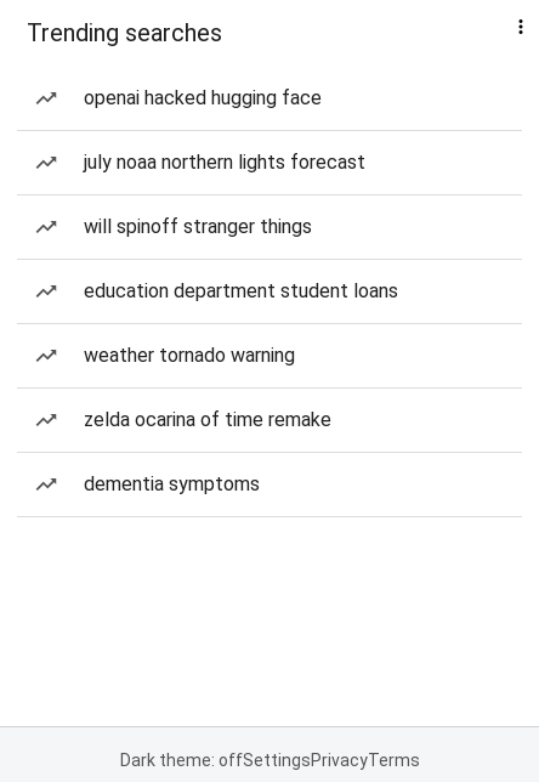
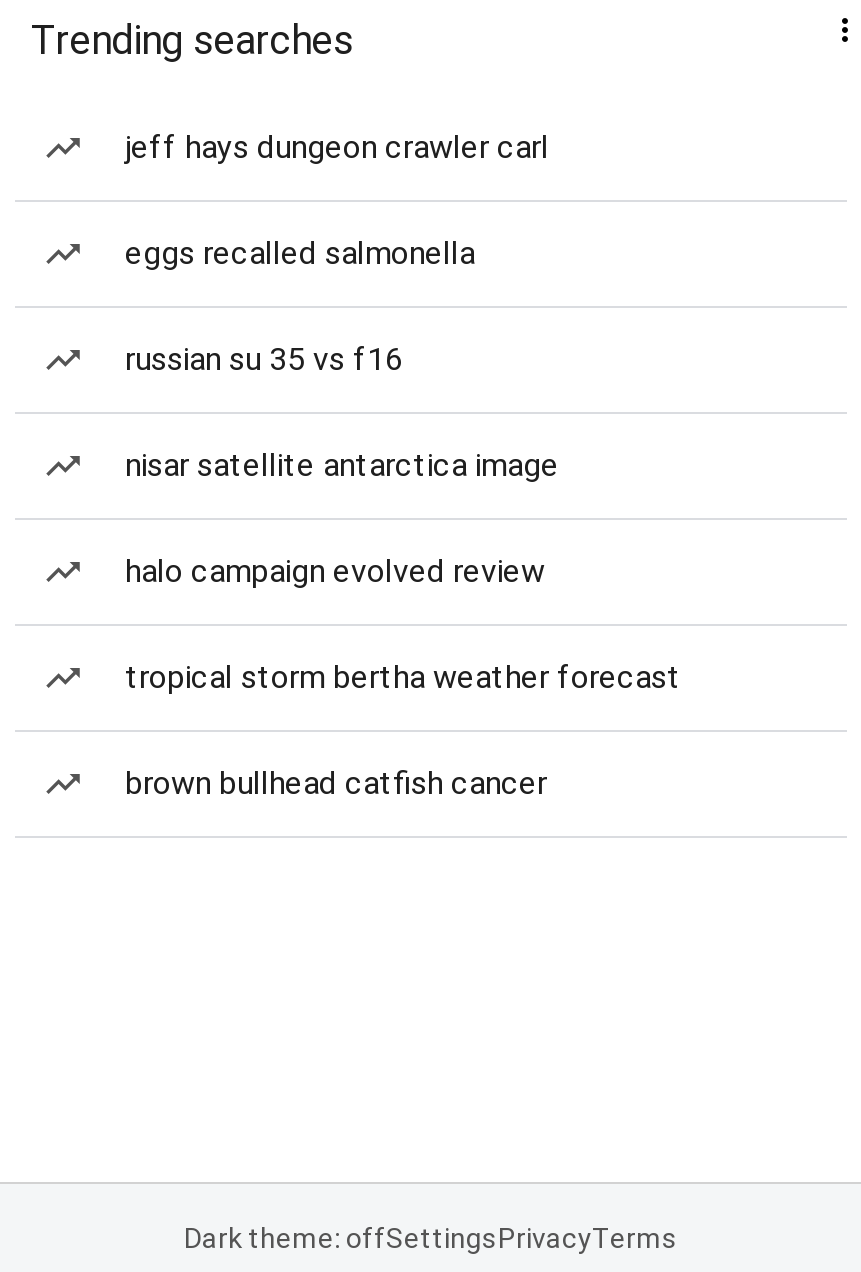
- openai hacked hugging face
+ jeff hays dungeon crawler carl

- july noaa northern lights forecast
+ eggs recalled salmonella

- will spinoff stranger things
+ russian su 35 vs f16

- education department student loans
+ nisar satellite antarctica image

- weather tornado warning
+ halo campaign evolved review

- zelda ocarina of time remake
+ tropical storm bertha weather forecast

- dementia symptoms
+ brown bullhead catfish cancer
